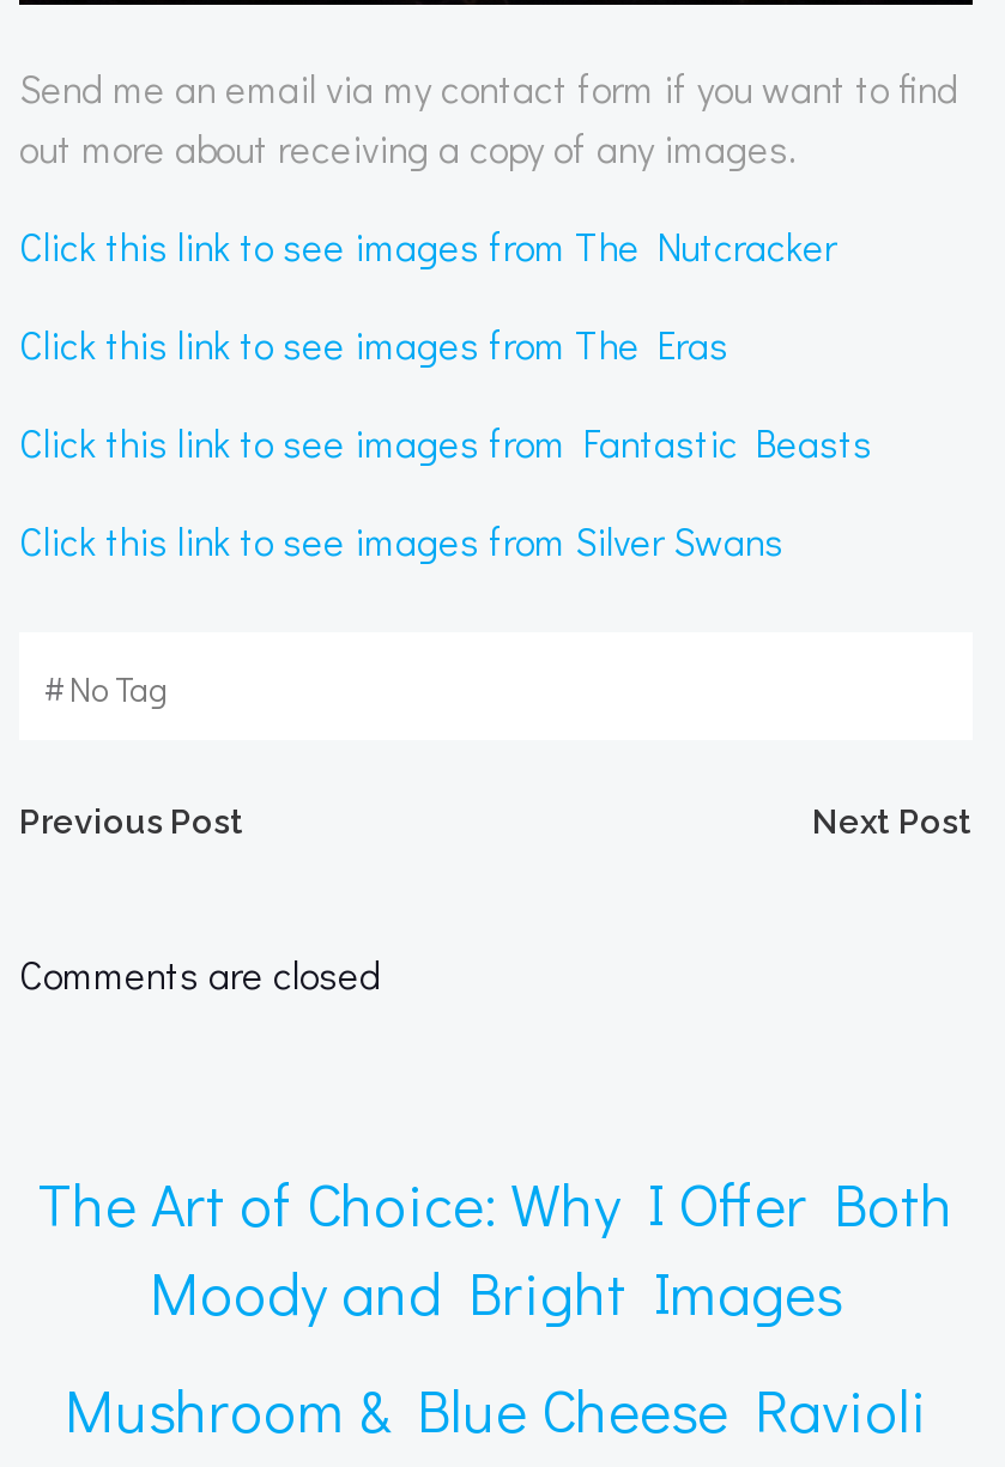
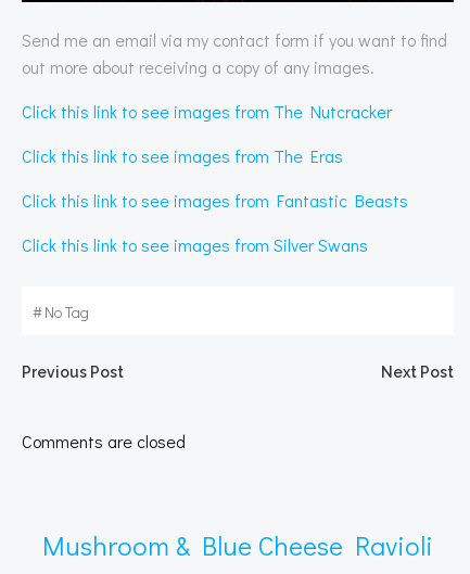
- The Art of Choice: Why I Offer Both
- Moody and Bright Images
